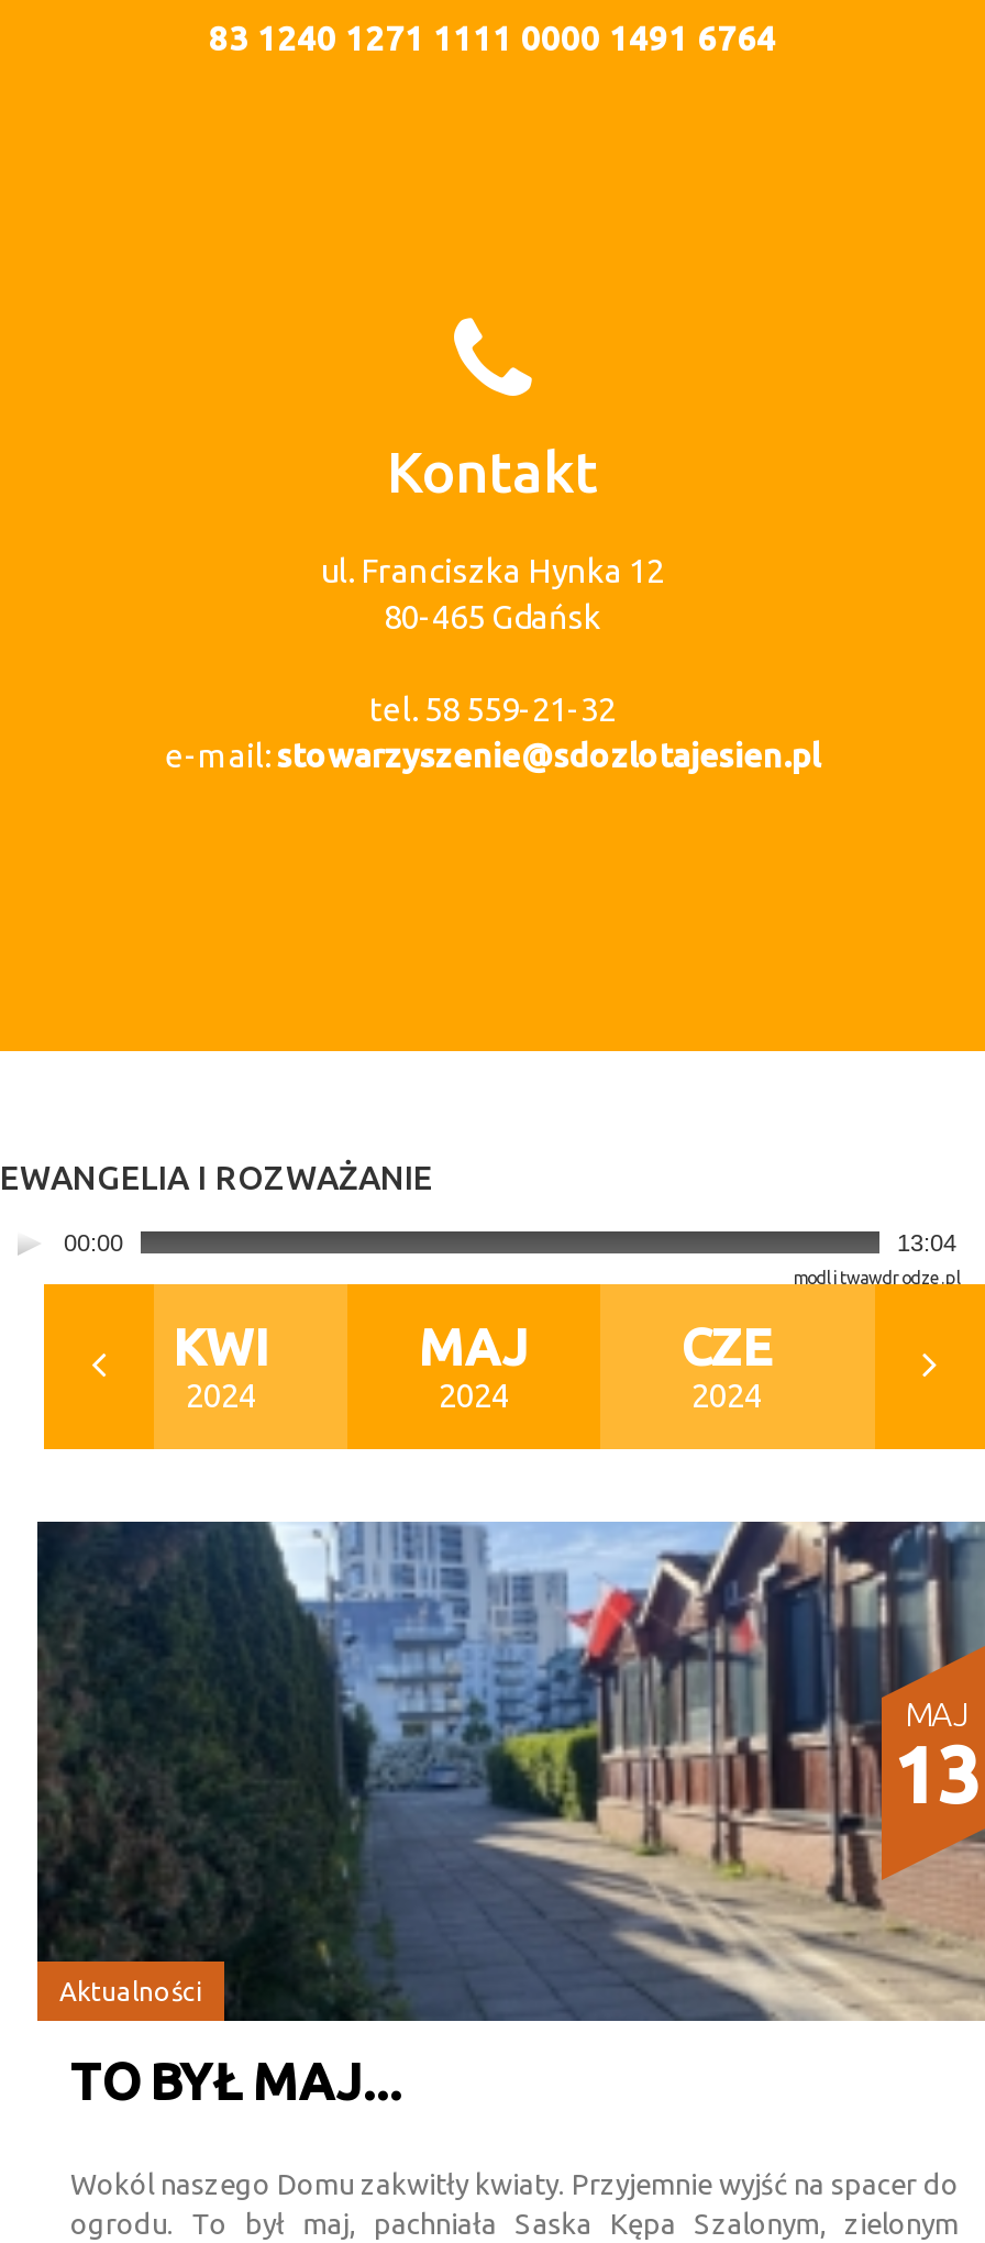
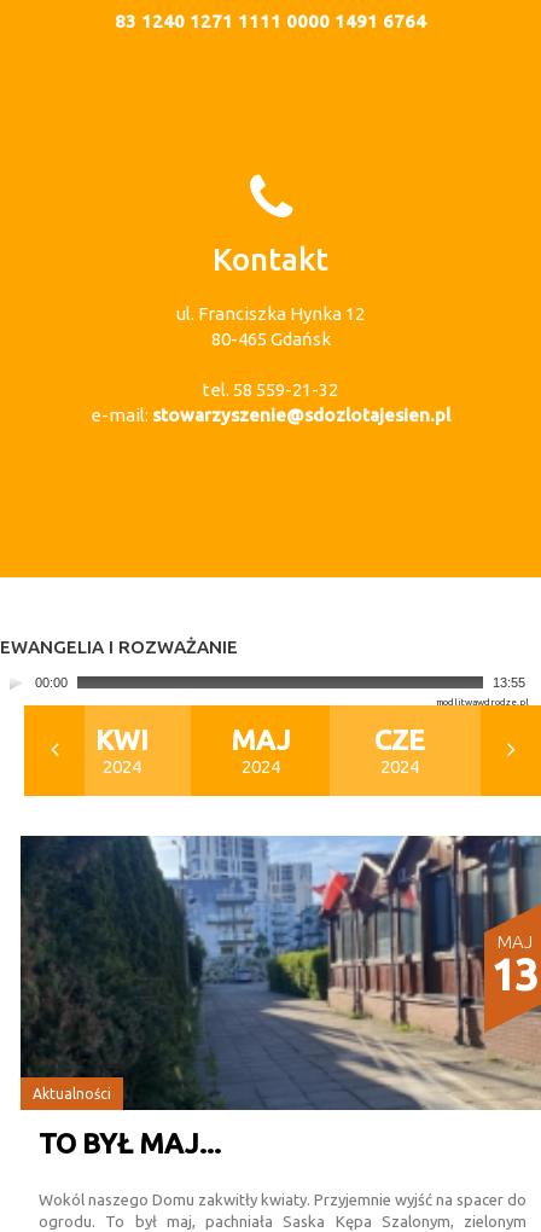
- 13:04
+ 13:55
